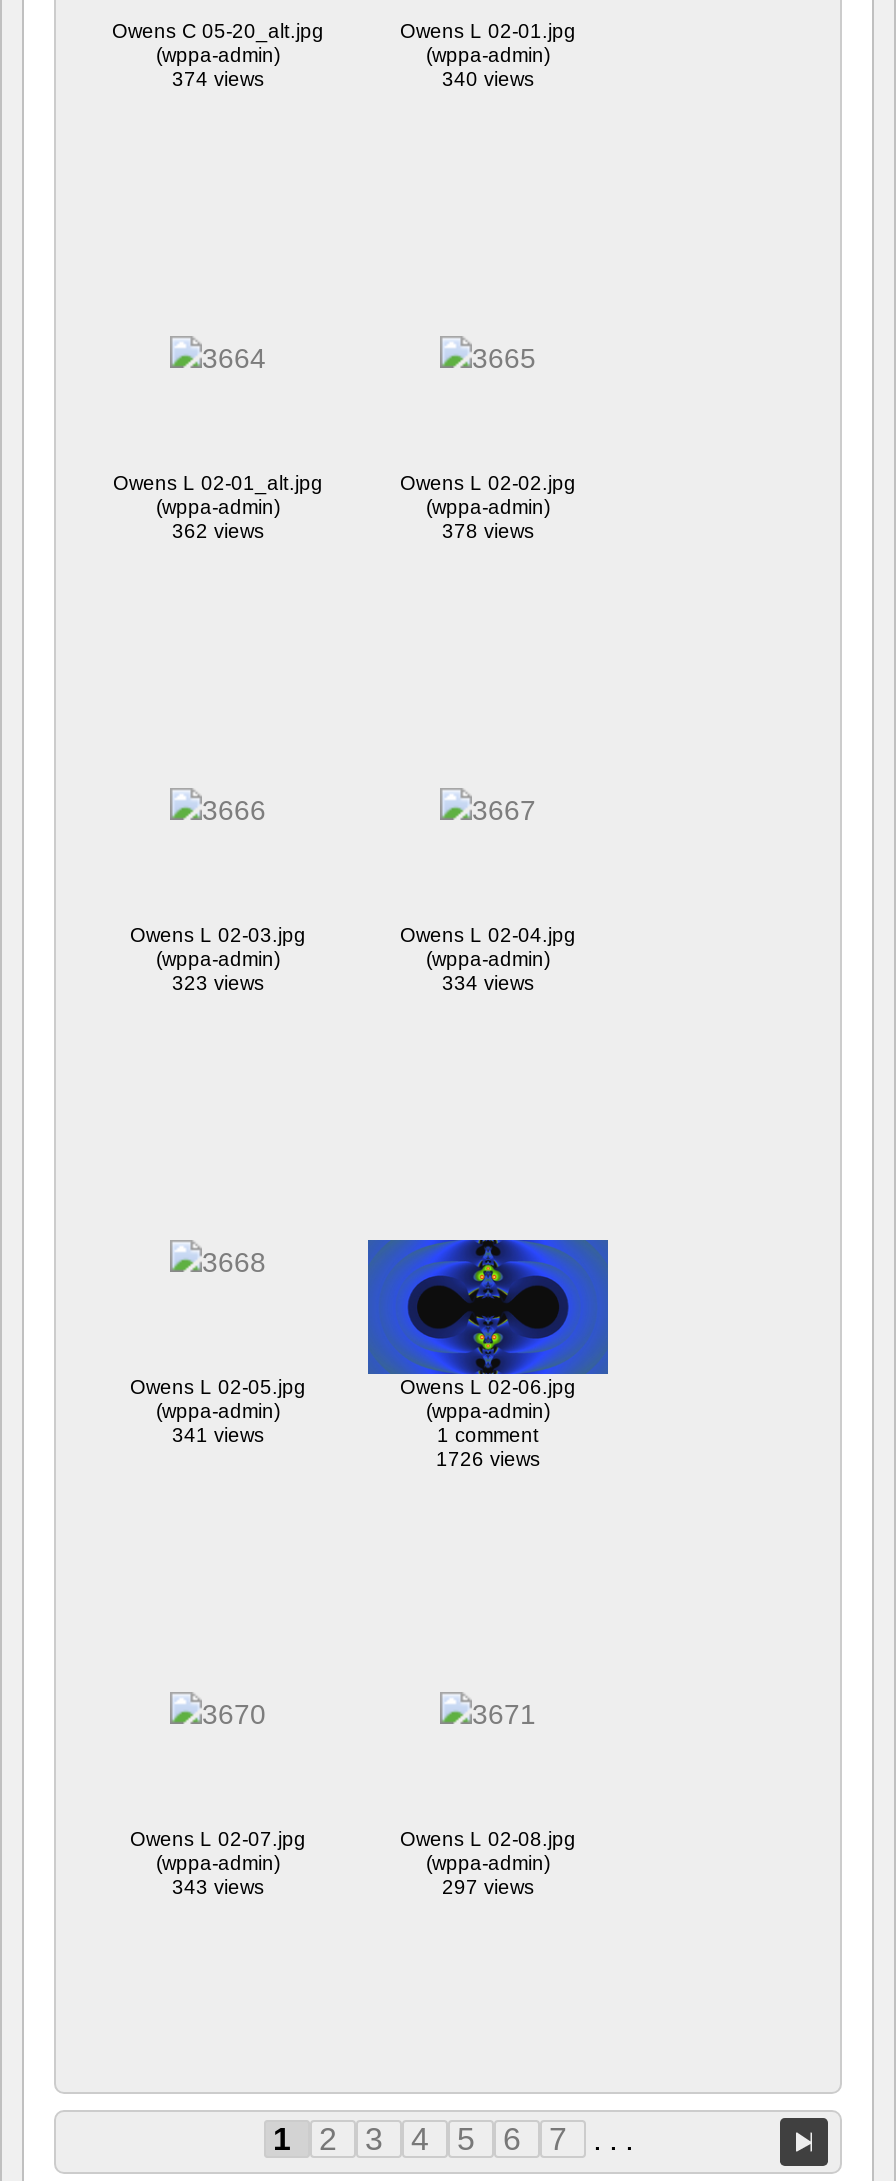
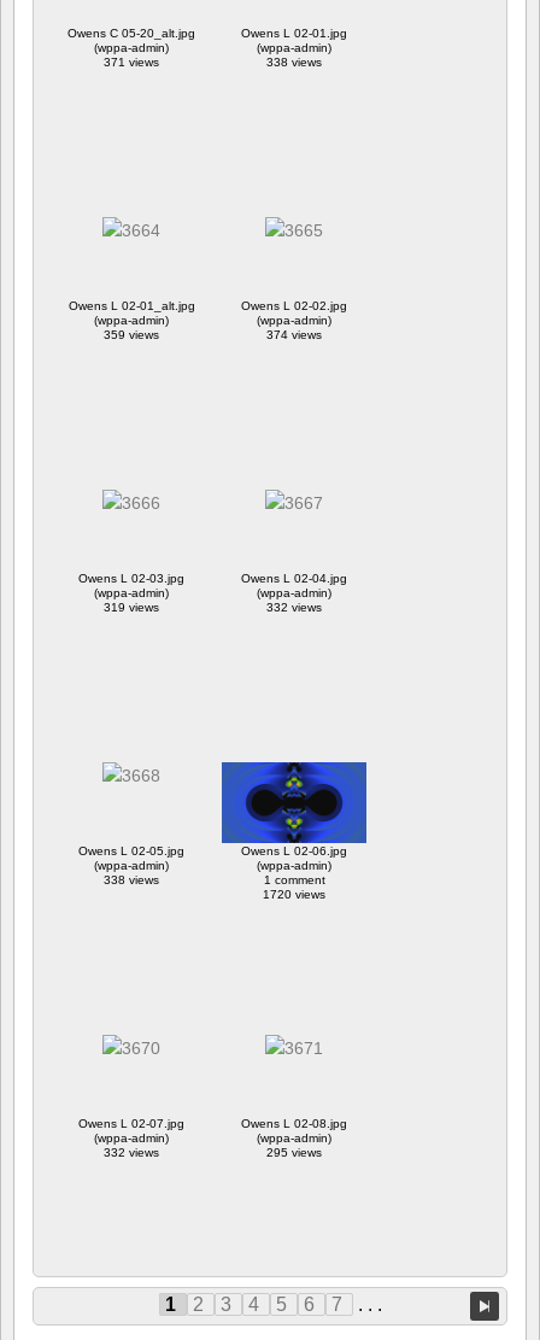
- 374 views
+ 371 views

- 340 views
+ 338 views

- 362 views
+ 359 views

- 378 views
+ 374 views

- 323 views
+ 319 views

- 334 views
+ 332 views

- 341 views
+ 338 views

- 1726 views
+ 1720 views

- 343 views
+ 332 views

- 297 views
+ 295 views
